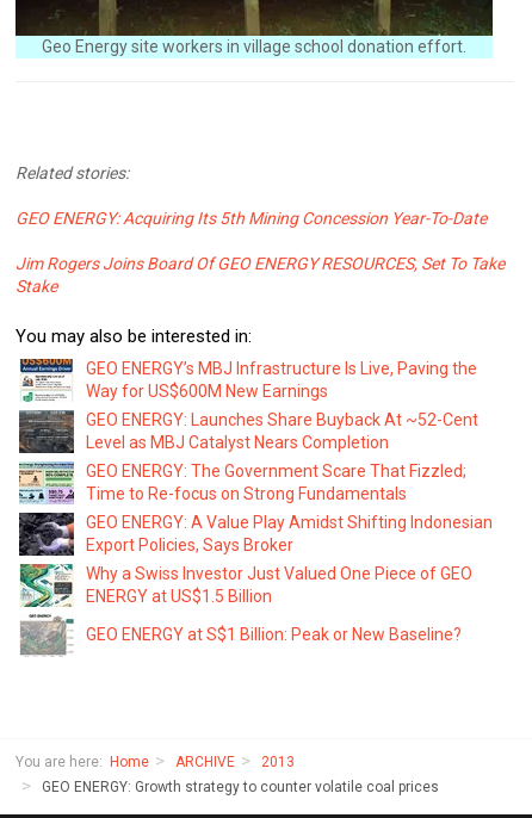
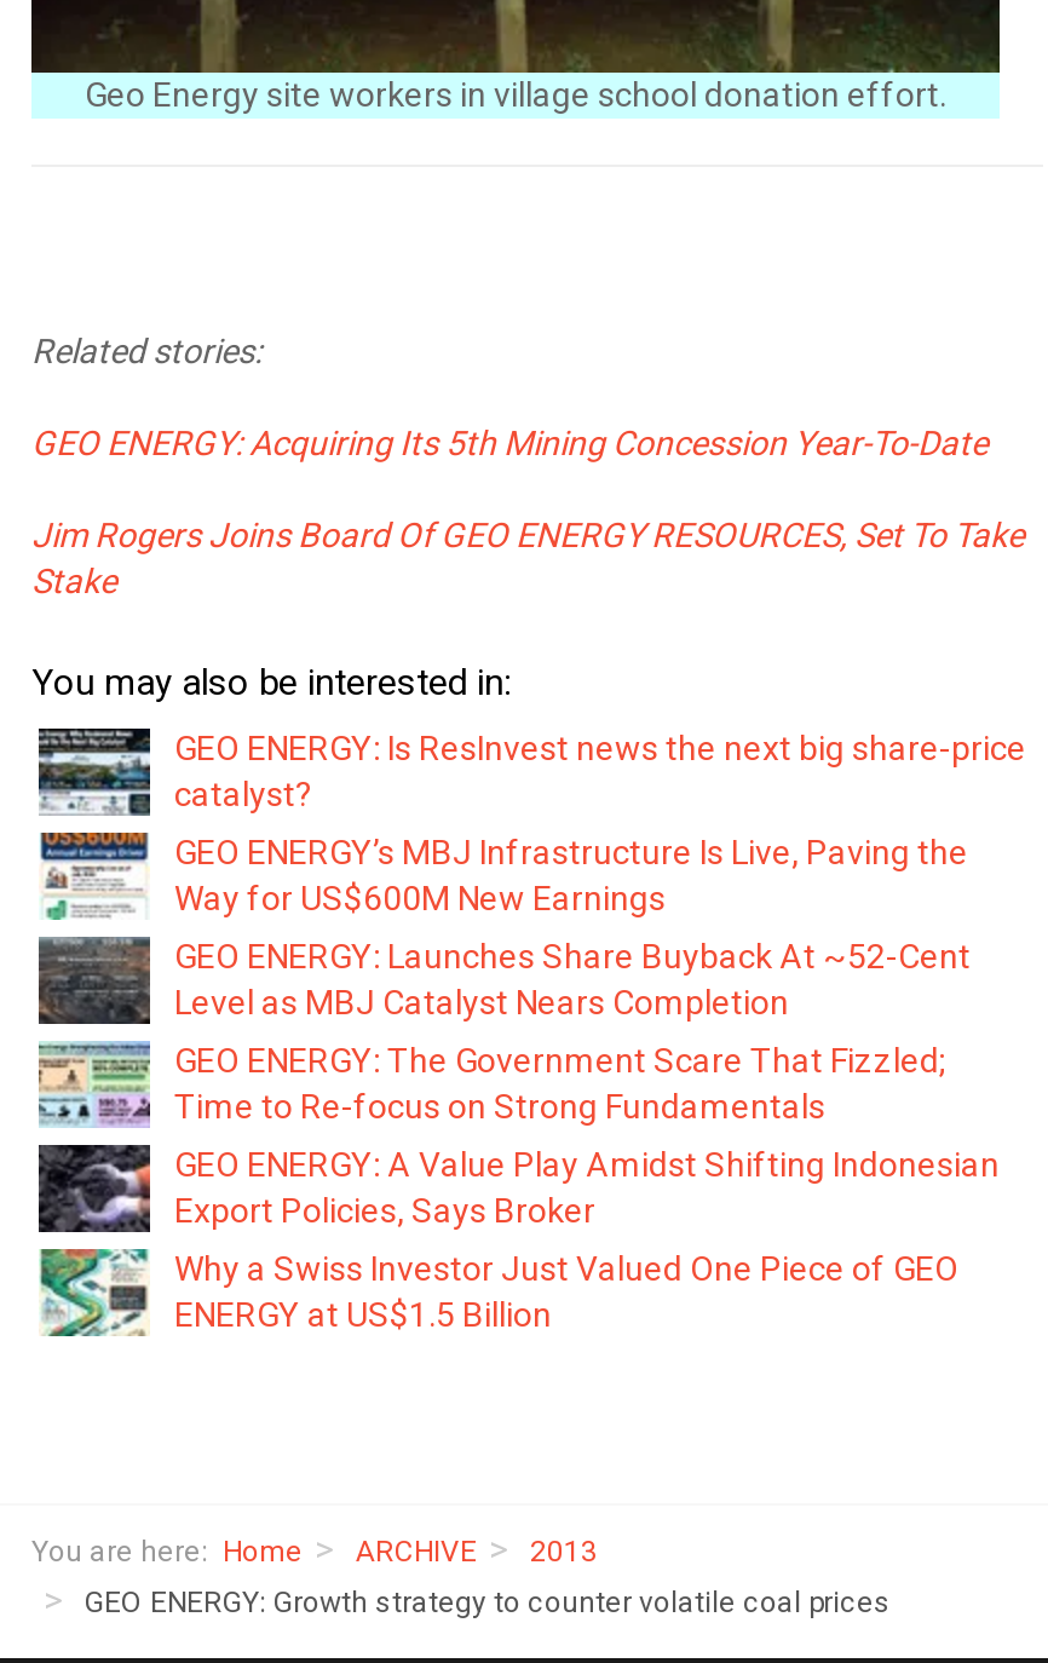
+ [image]
+ GEO ENERGY: Is ResInvest news the next big share-price
+ catalyst?

moved down: GEO ENERGY’s MBJ Infrastructure Is Live, Paving the | Way for US$600M New Earnings | GEO ENERGY: Launches Share Buyback At ~52-Cent | ... | Why a Swiss Investor Just Valued One Piece of GEO | ENERGY at US$1.5 Billion

- [image]
- GEO ENERGY at S$1 Billion: Peak or New Baseline?
